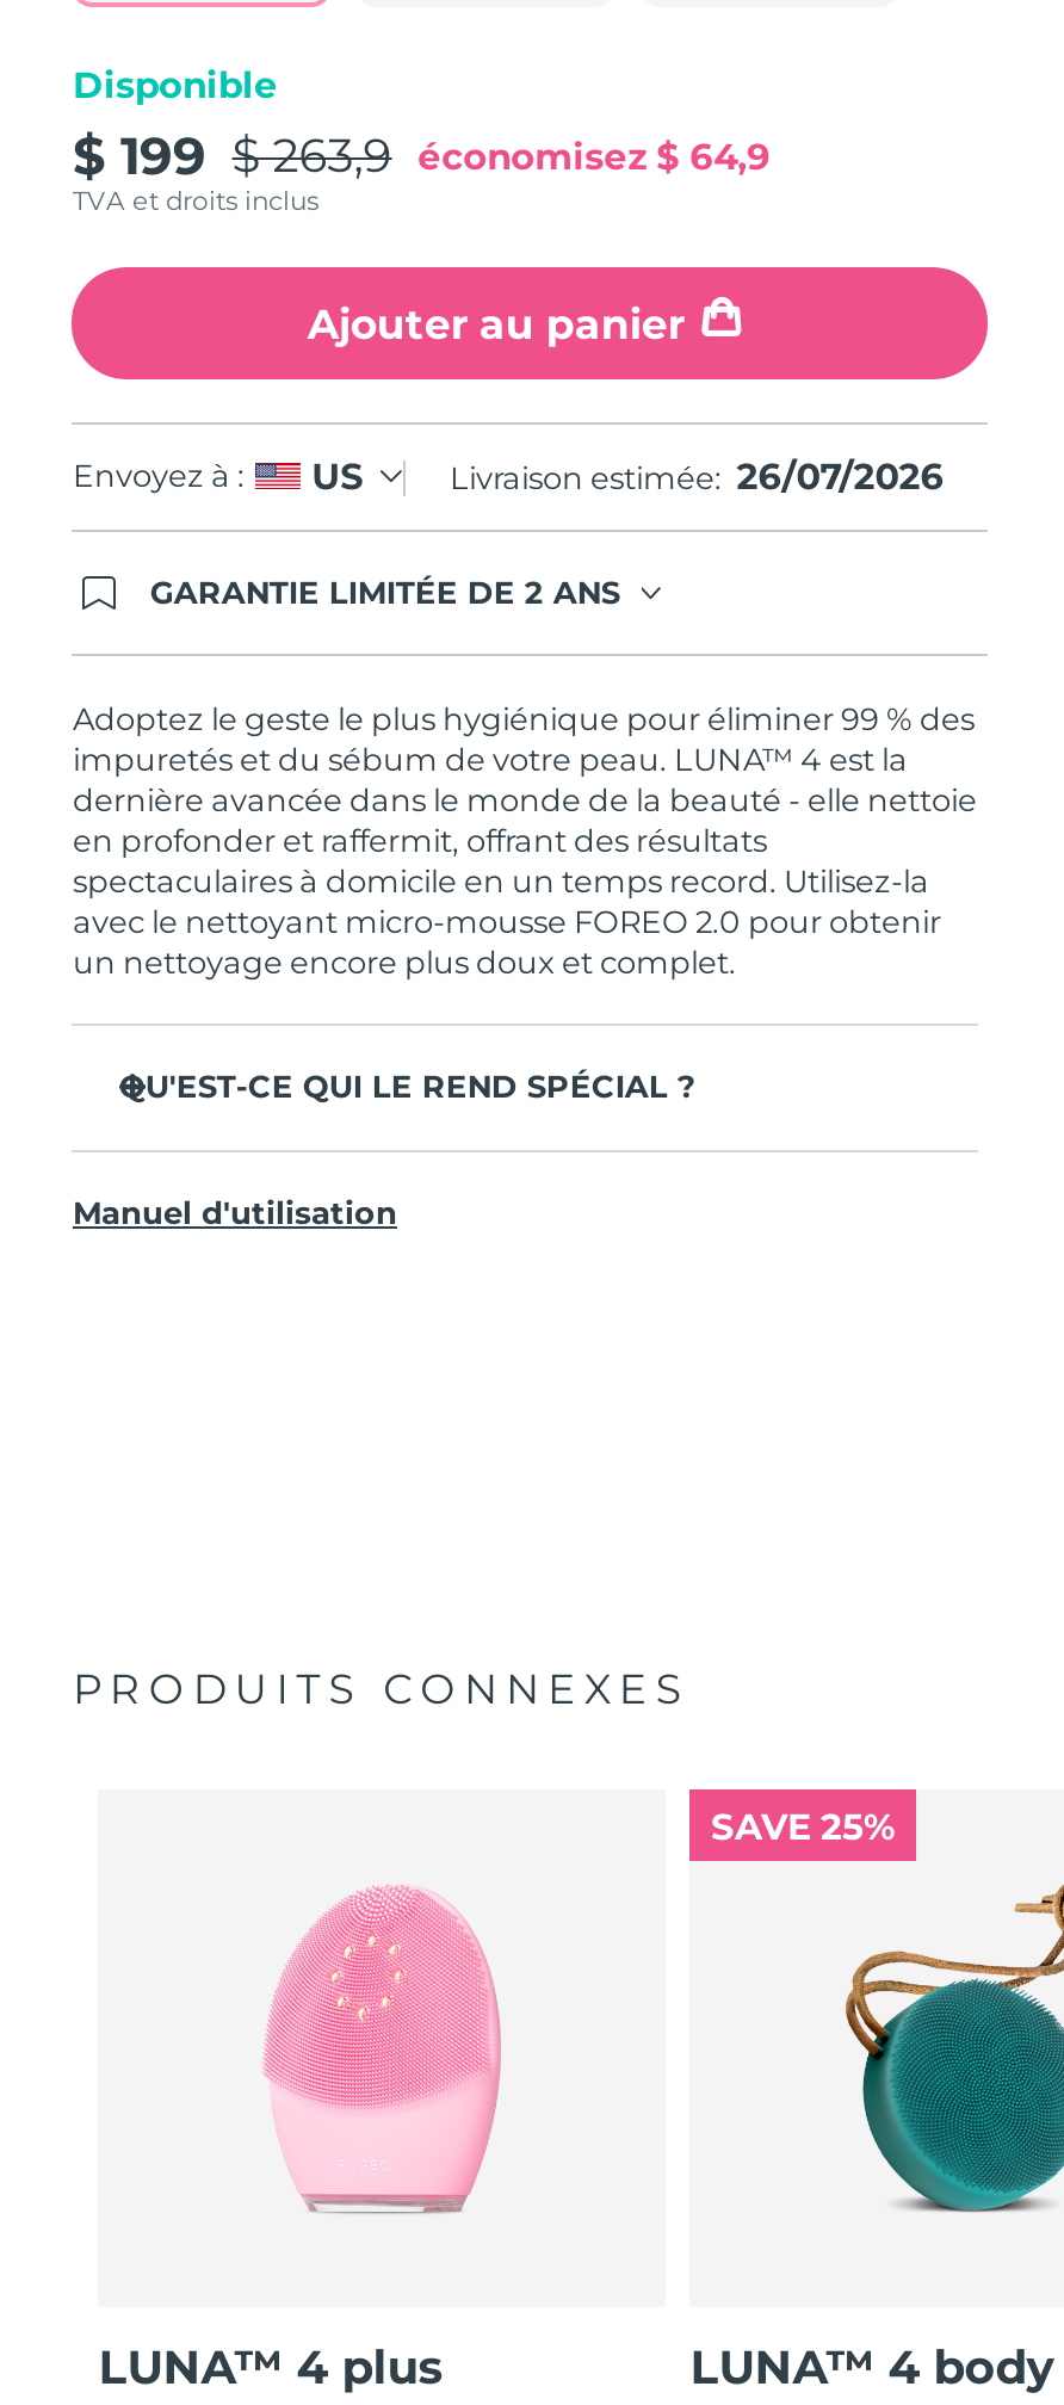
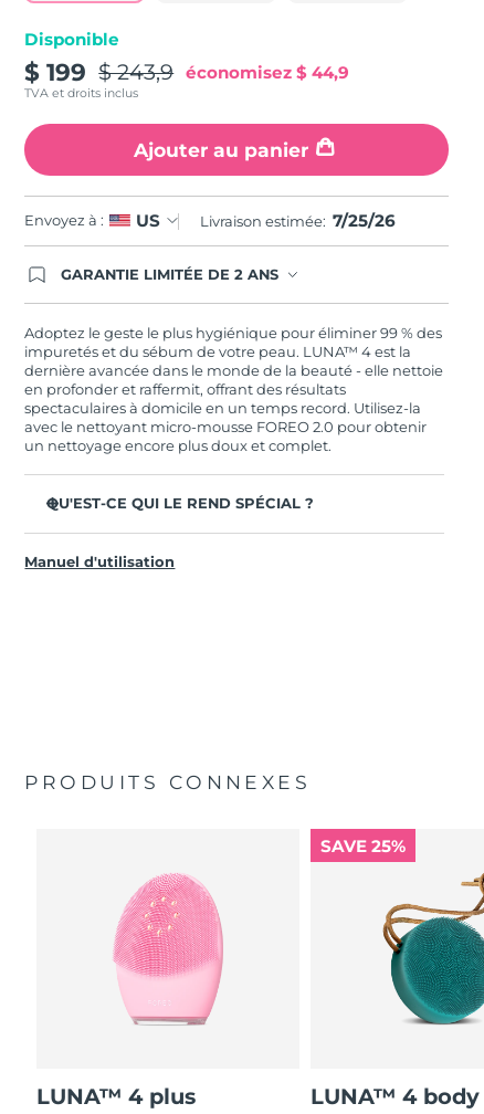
- $ 199 $ 263,9 économisez $ 64,9
+ $ 199 $ 243,9 économisez $ 44,9

- Livraison estimée: 26/07/2026
+ Livraison estimée: 7/25/26
